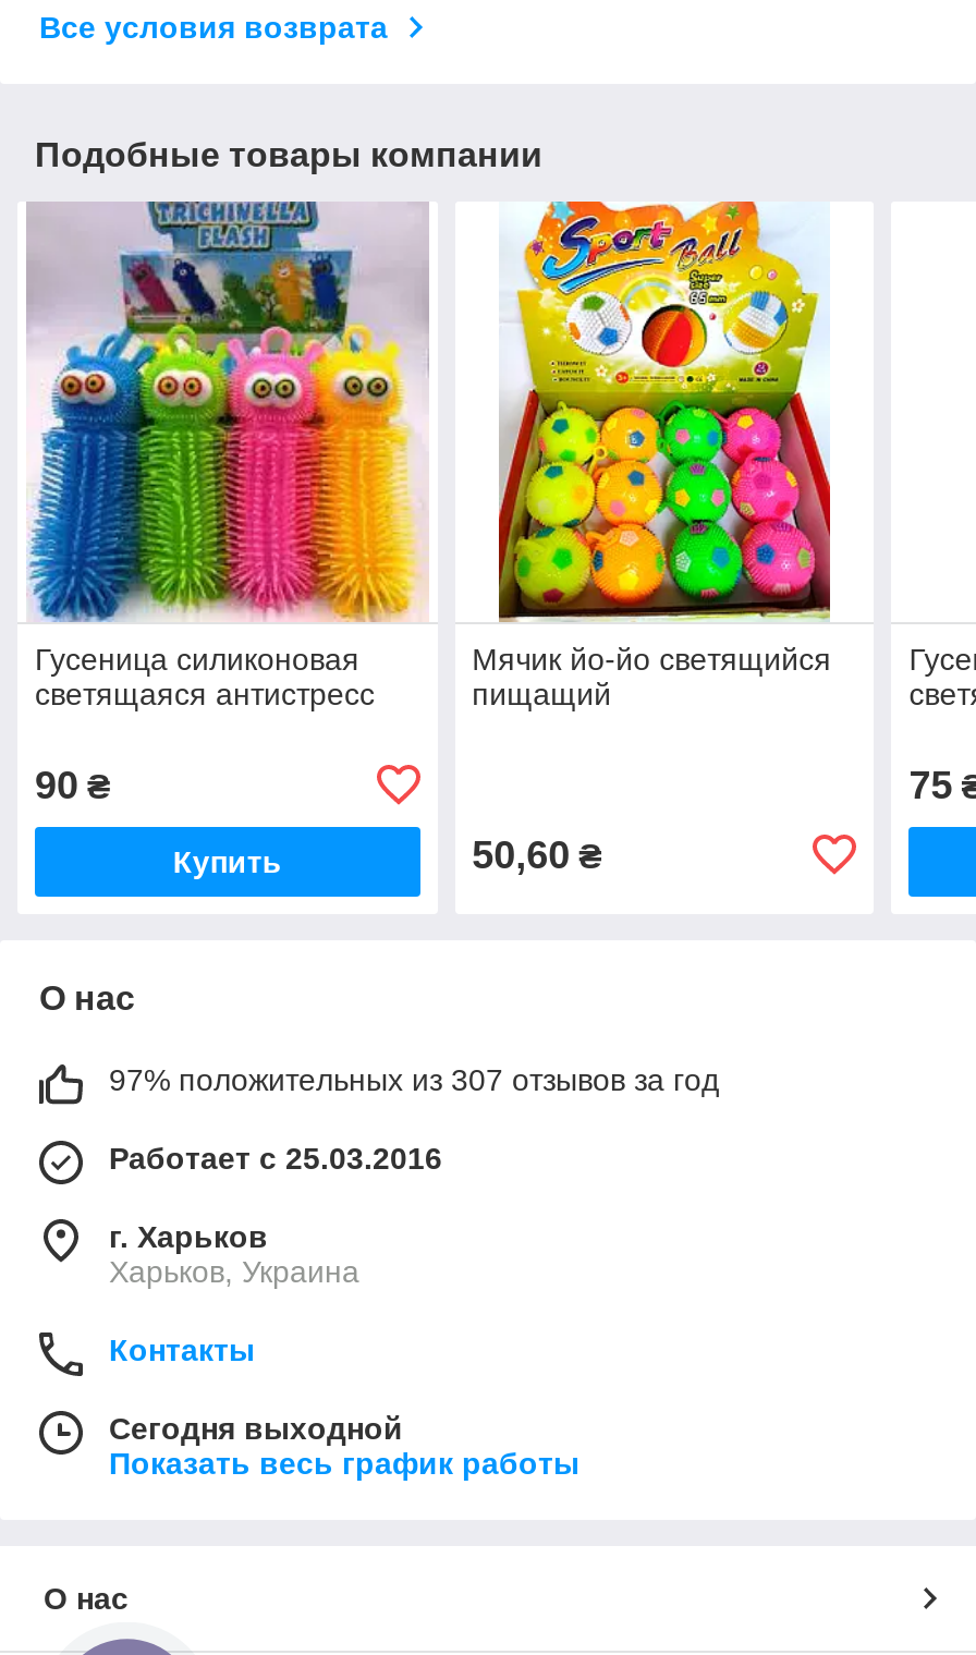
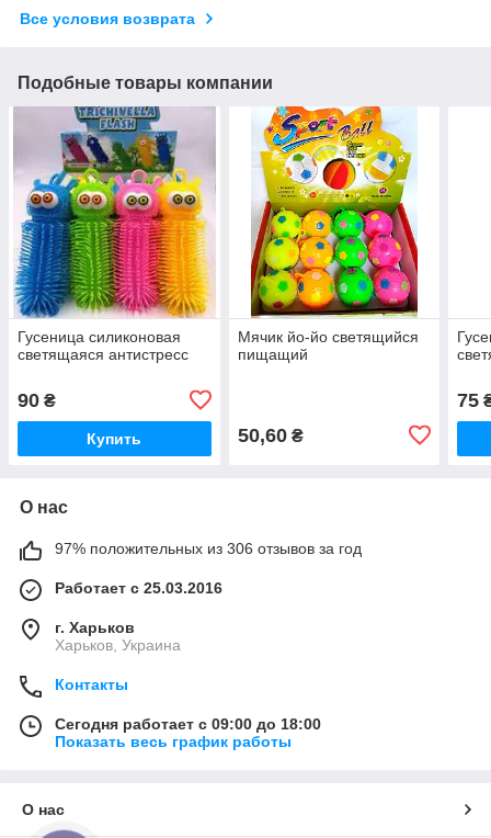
- 97% положительных из 307 отзывов за год
+ 97% положительных из 306 отзывов за год

- Сегодня выходной
+ Сегодня работает с 09:00 до 18:00
